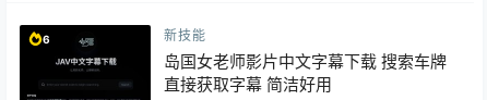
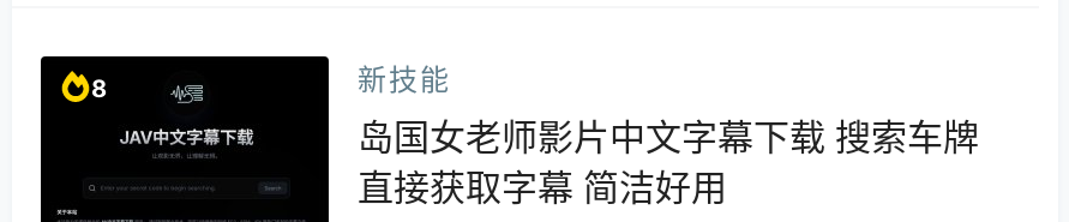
- 6
+ 8
